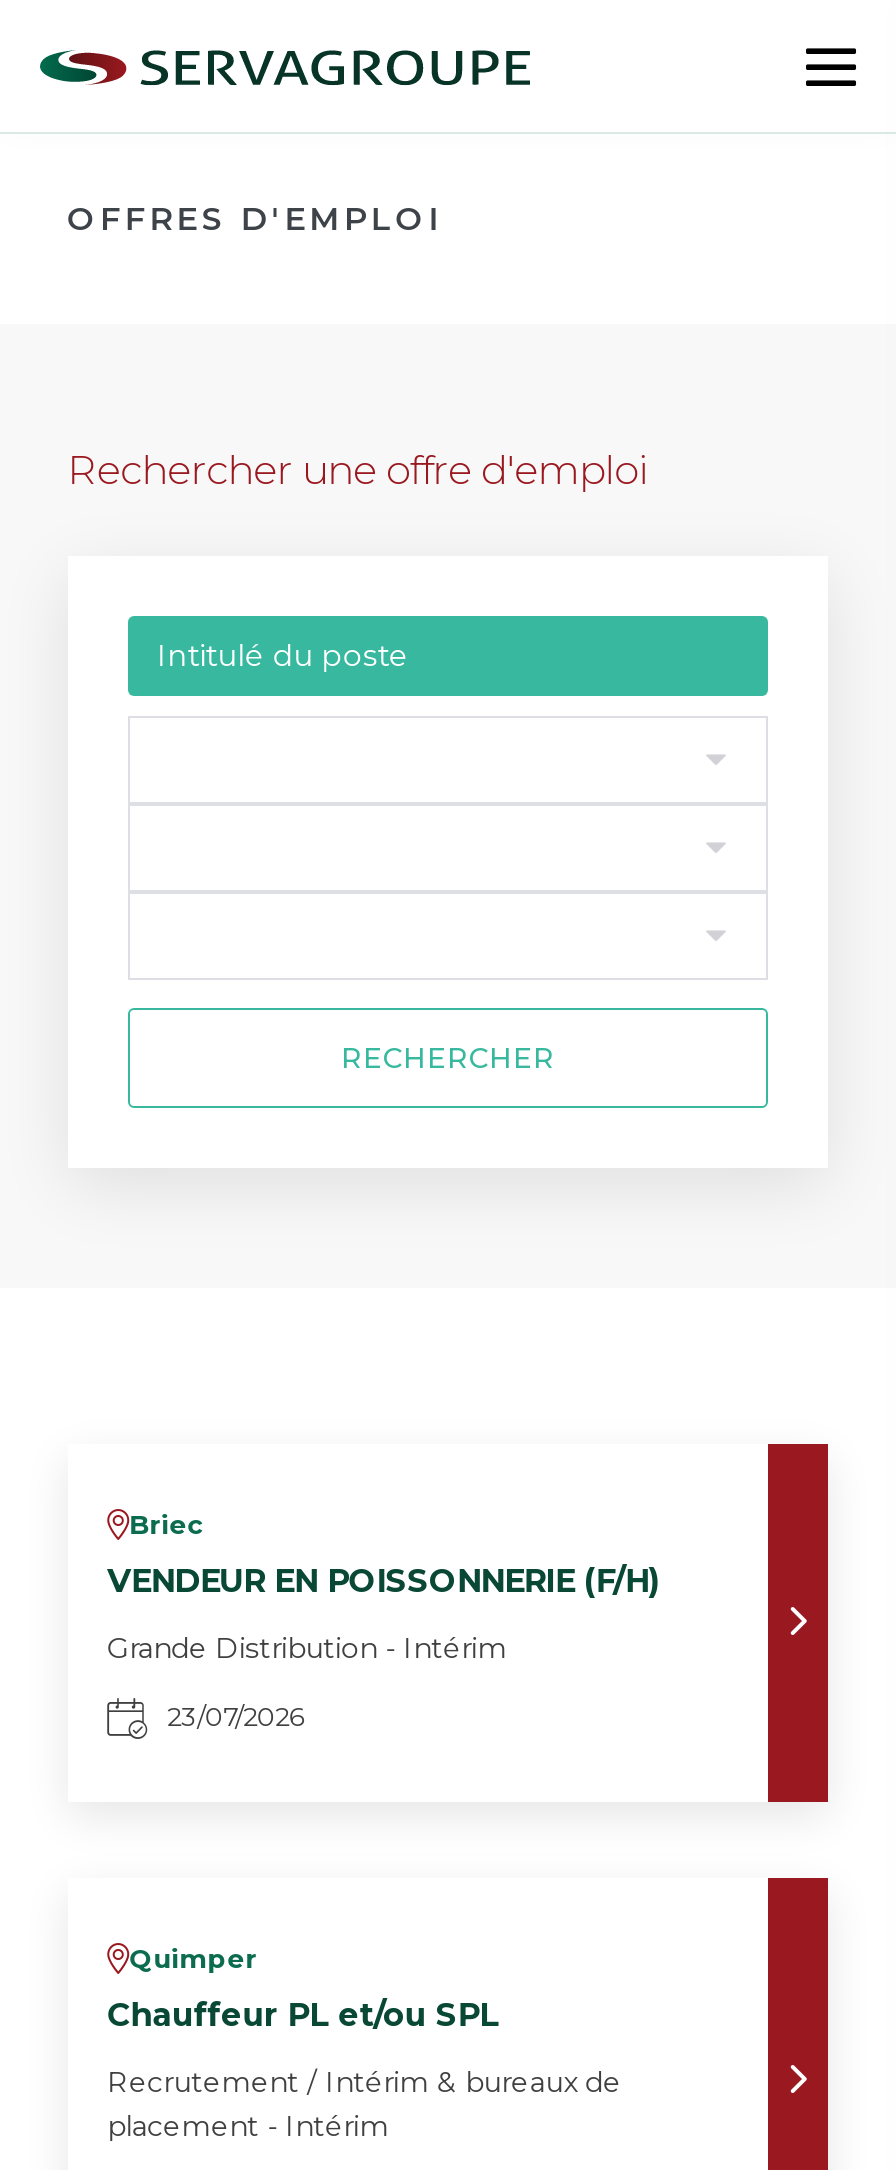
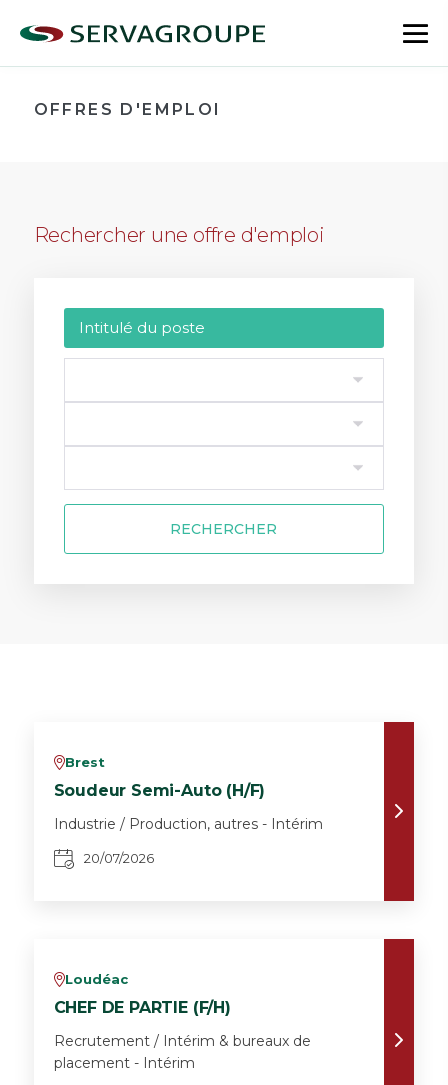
- vBriec
+ vBrest

- VENDEUR EN POISSONNERIE (F/H)
+ Soudeur Semi-Auto (H/F)

- Grande Distribution - Intérim
+ Industrie / Production, autres - Intérim

- 23/07/2026
+ 20/07/2026

- vQuimper
+ vLoudéac

- Chauffeur PL et/ou SPL
+ CHEF DE PARTIE (F/H)
